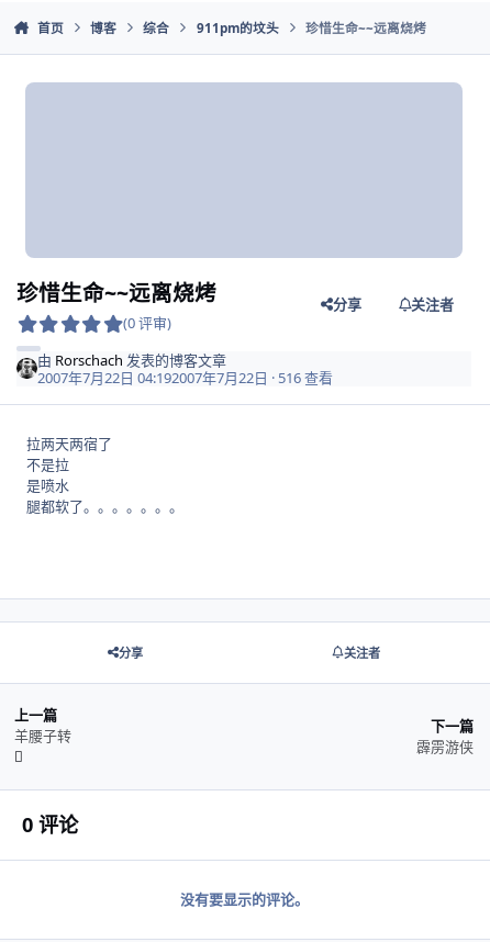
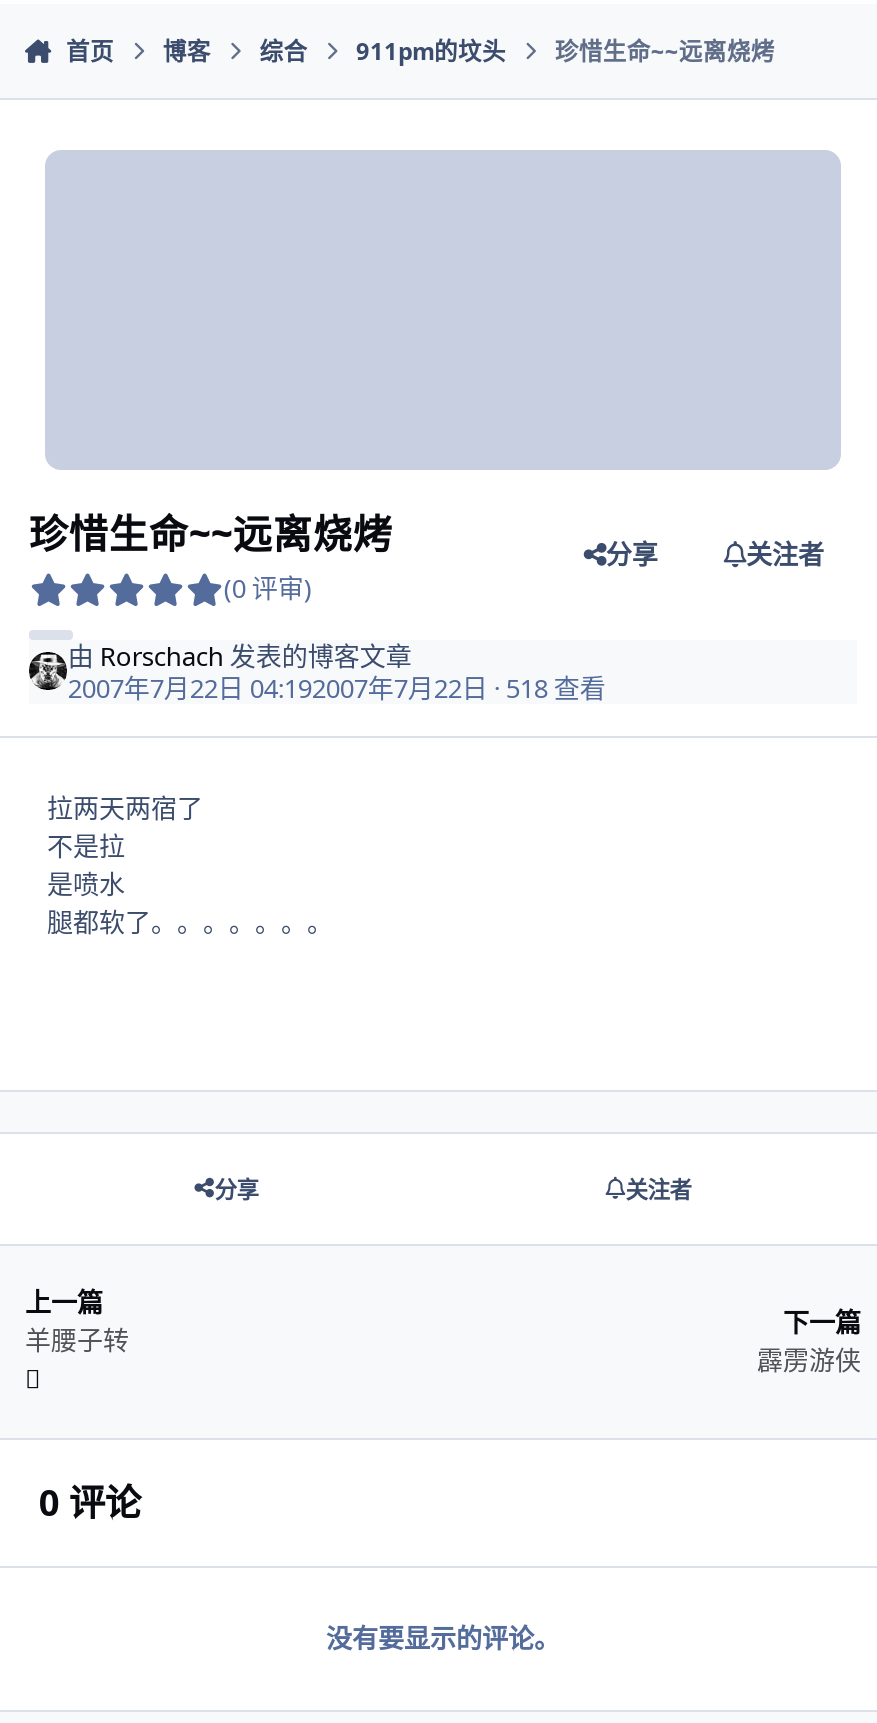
- 2007年7月22日 04:192007年7月22日· 516 查看
+ 2007年7月22日 04:192007年7月22日· 518 查看
